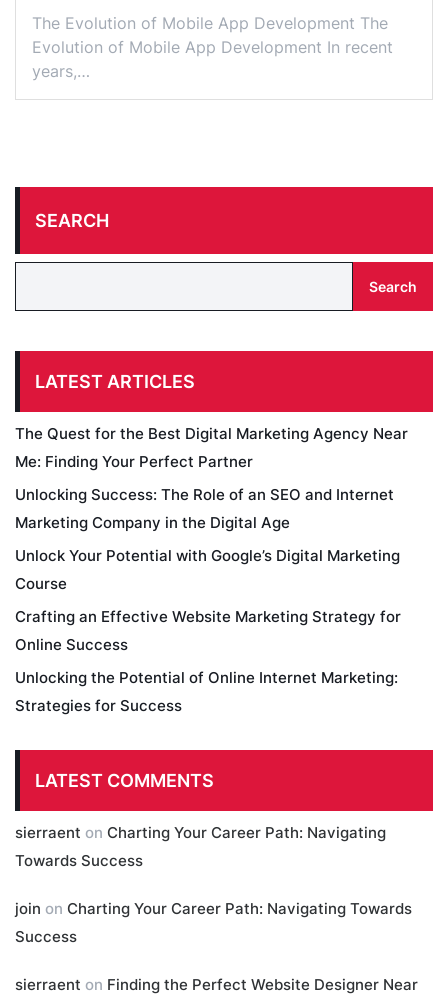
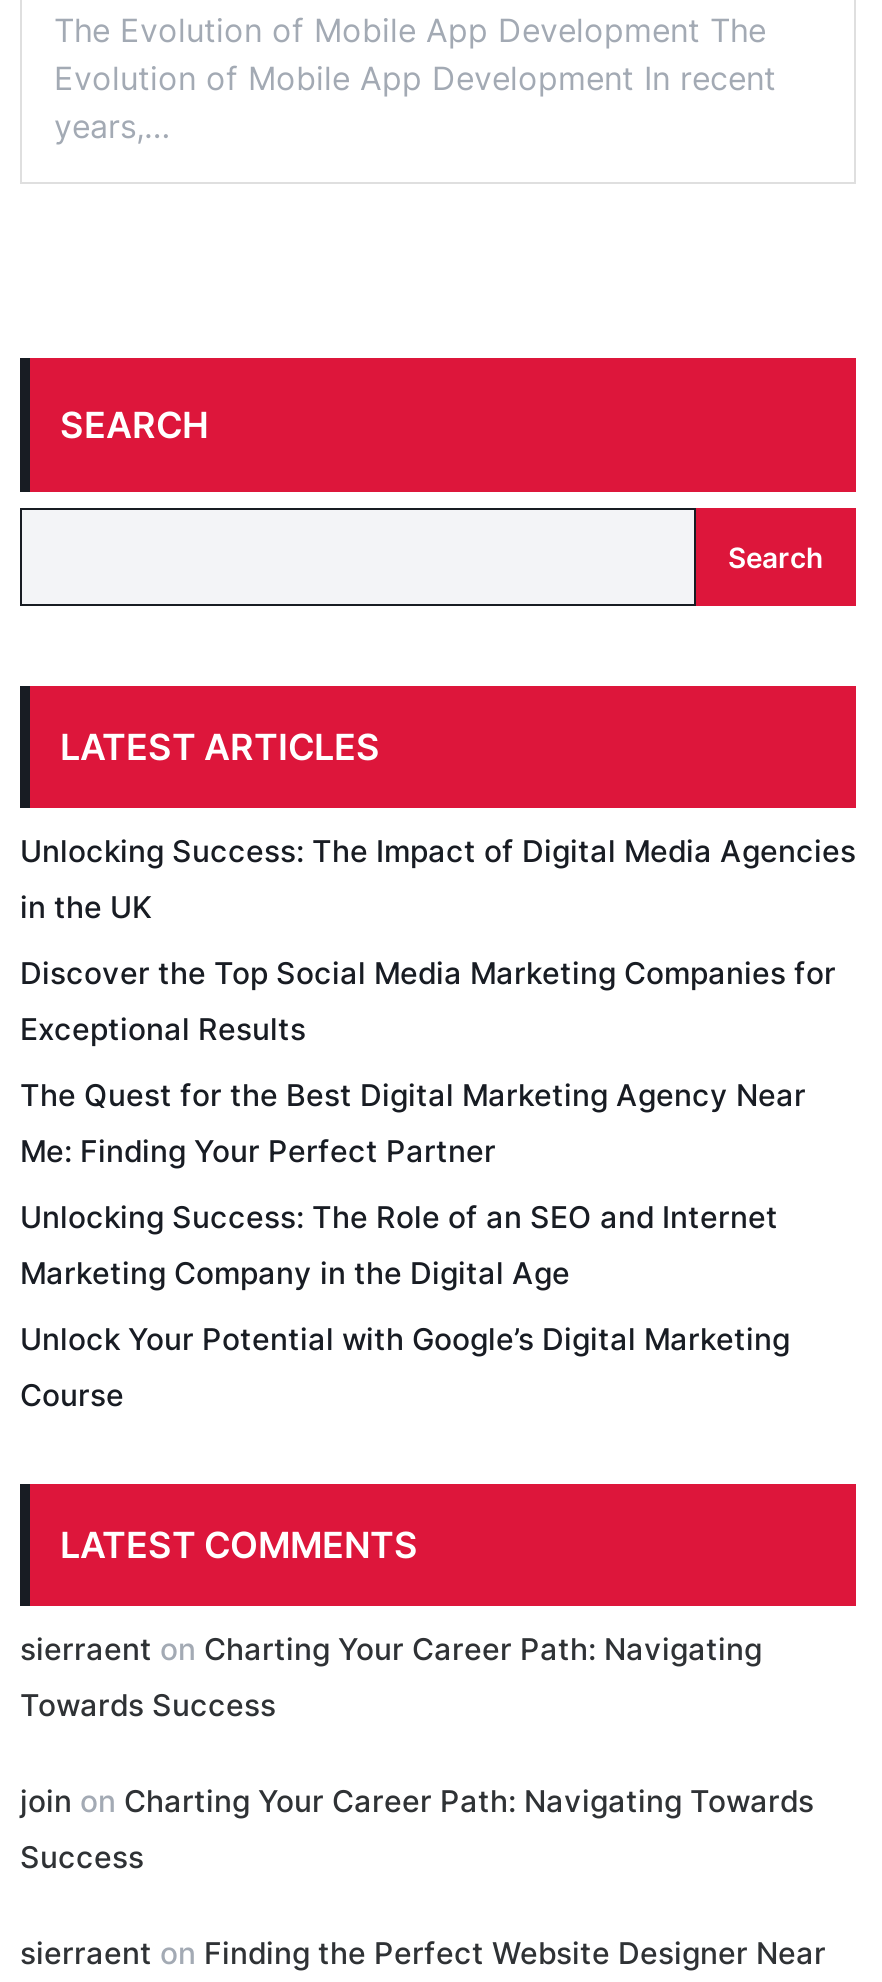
+ Unlocking Success: The Impact of Digital Media Agencies
+ in the UK
+ Discover the Top Social Media Marketing Companies for
+ Exceptional Results

moved down: The Quest for the Best Digital Marketing Agency Near | Me: Finding Your Perfect Partner | Unlocking Success: The Role of an SEO and Internet | Marketing Company in the Digital Age | Unlock Your Potential with Google’s Digital Marketing | Course

- Crafting an Effective Website Marketing Strategy for
- Online Success
- Unlocking the Potential of Online Internet Marketing:
- Strategies for Success
